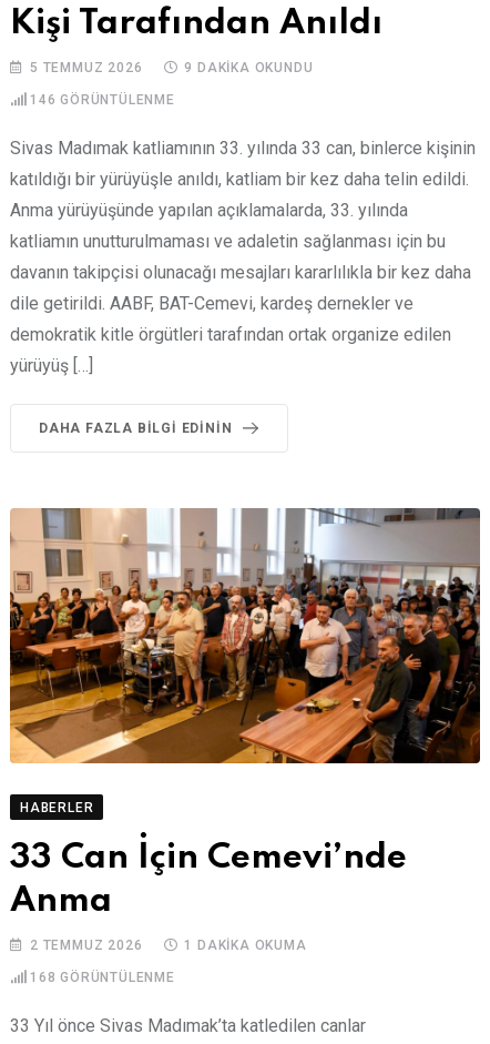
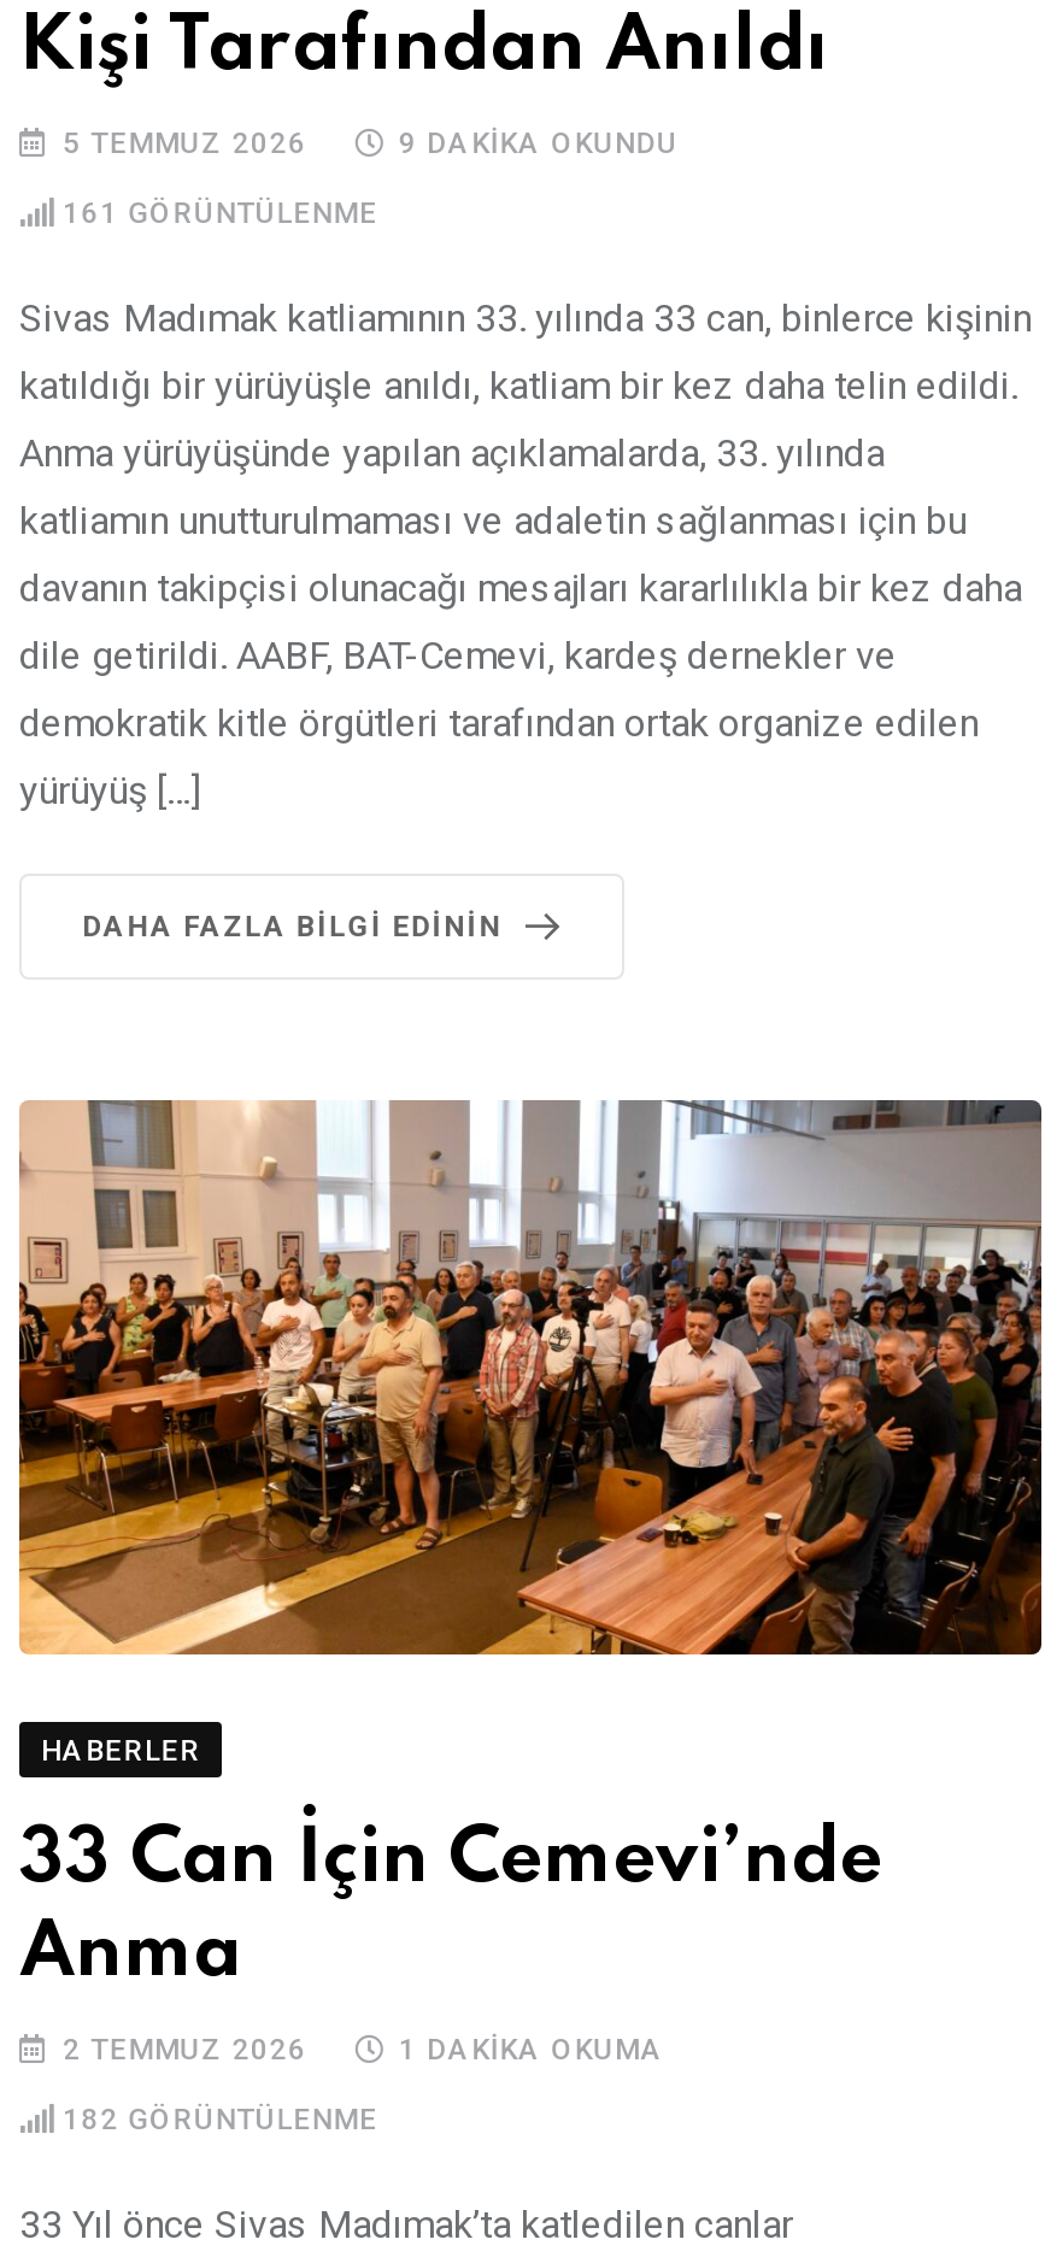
- 146 GÖRÜNTÜLENME
+ 161 GÖRÜNTÜLENME

- 168 GÖRÜNTÜLENME
+ 182 GÖRÜNTÜLENME
